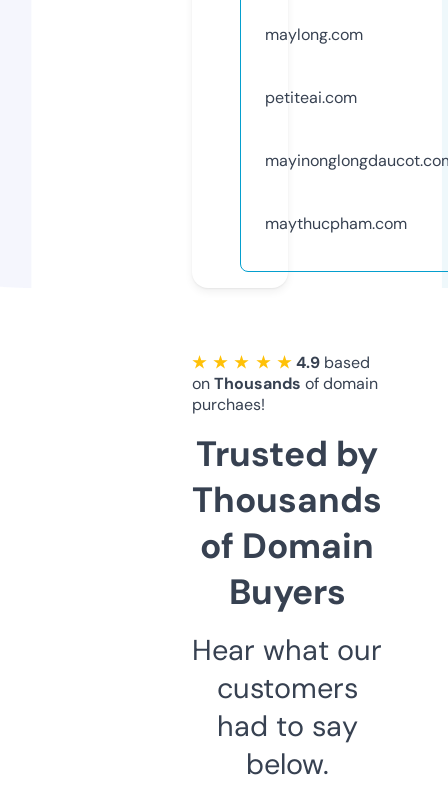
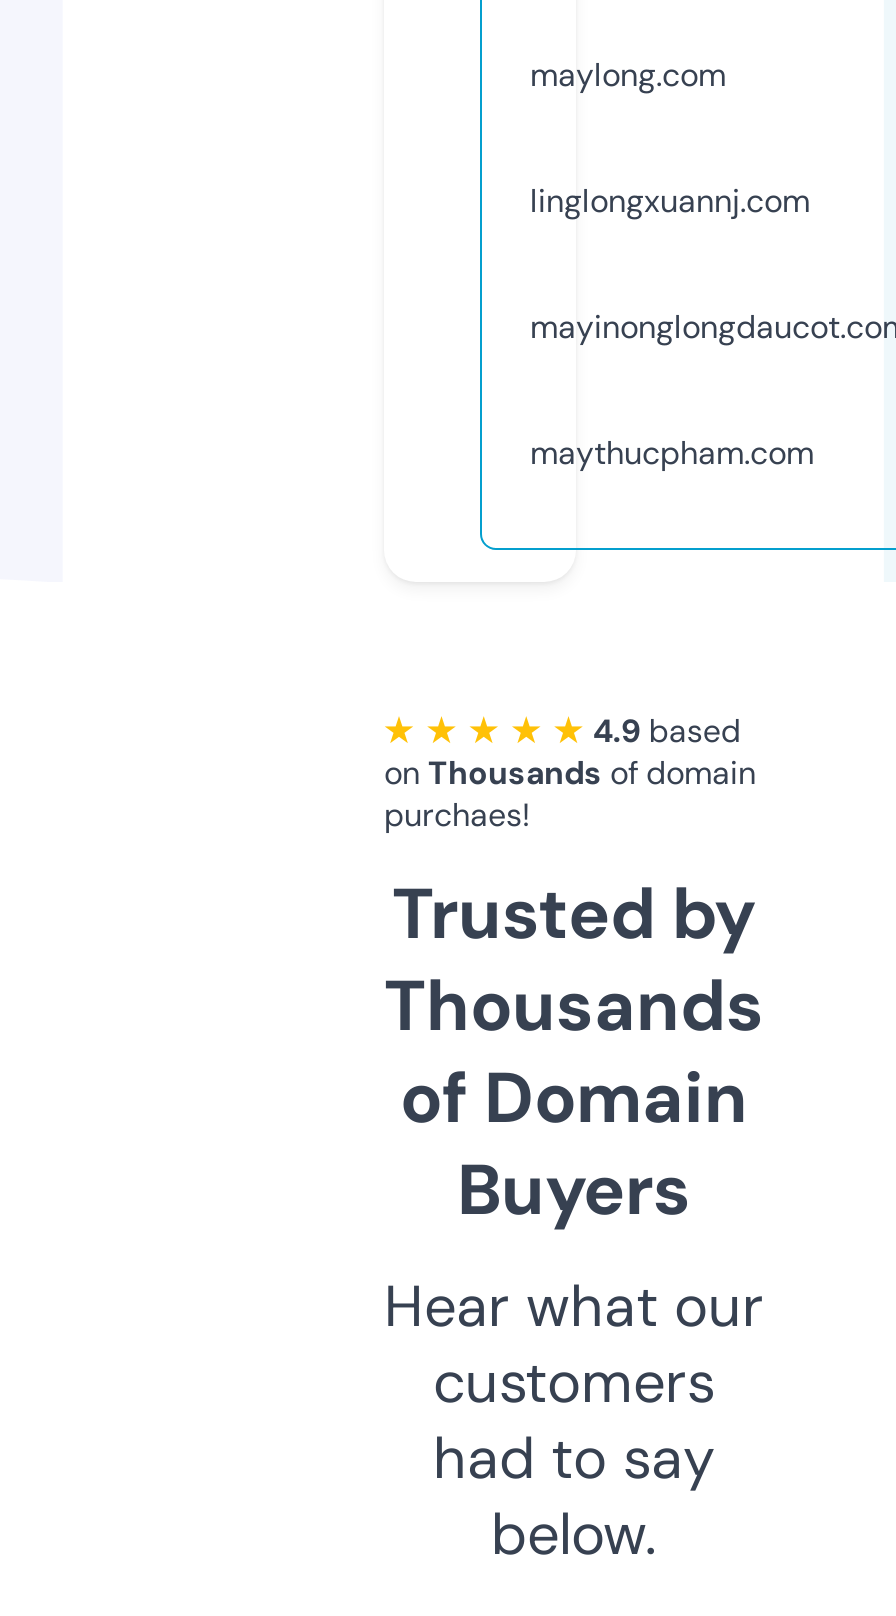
- petiteai.com
+ linglongxuannj.com
